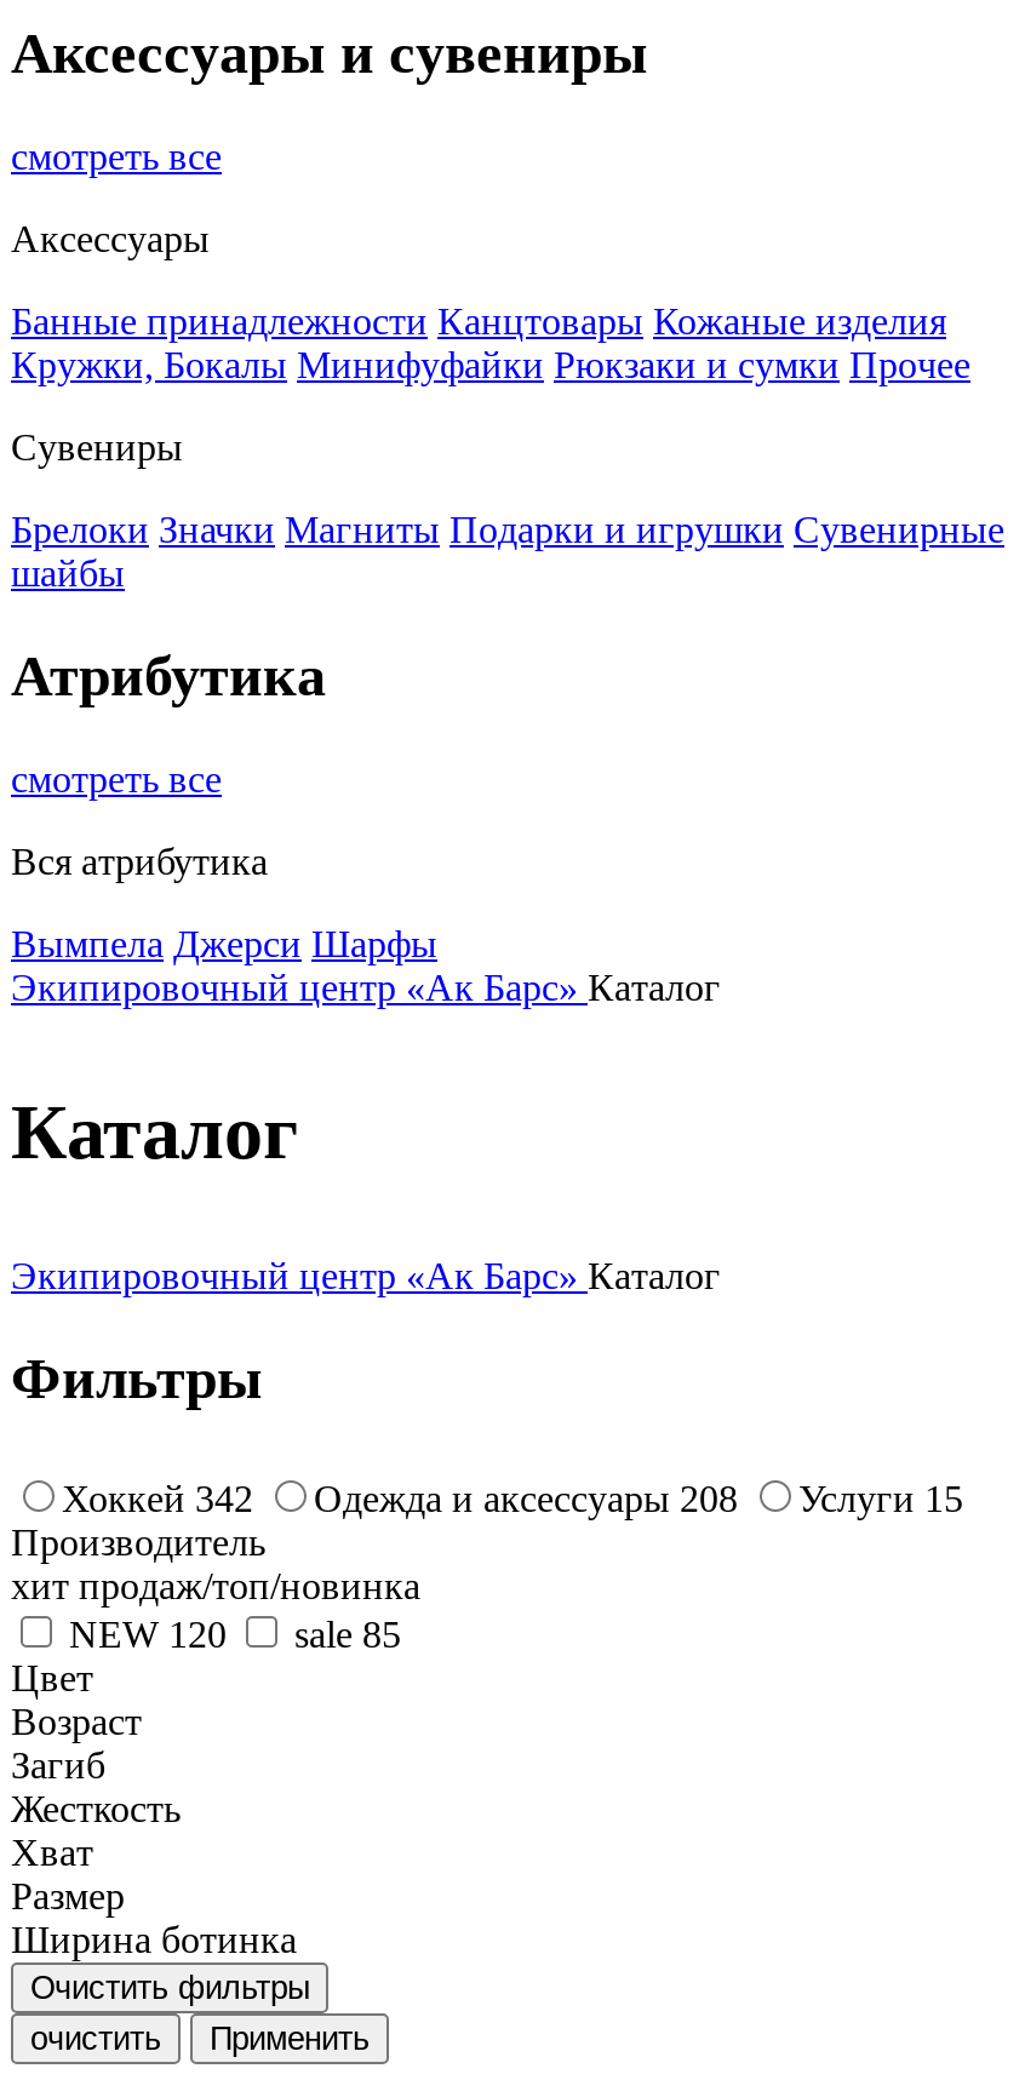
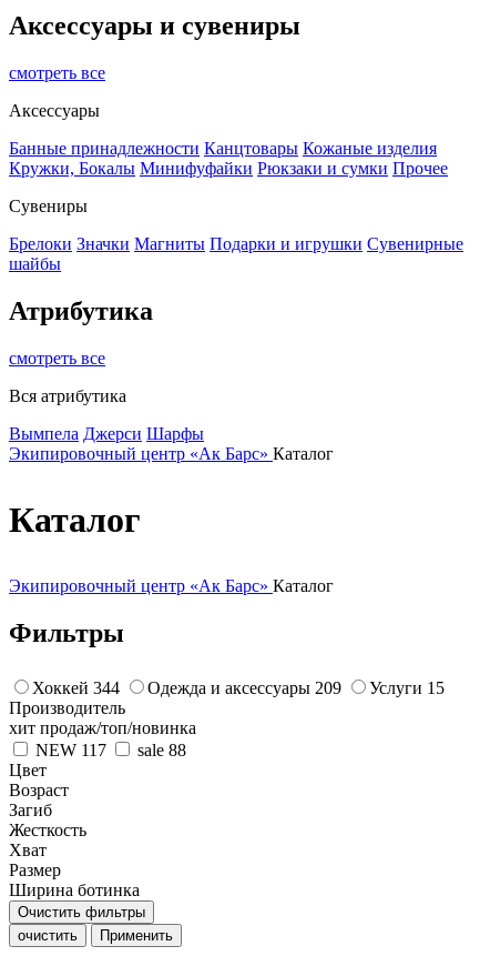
- Хоккей 342
+ Хоккей 344

- Одежда и аксессуары 208
+ Одежда и аксессуары 209

- NEW 120
+ NEW 117

- sale 85
+ sale 88
